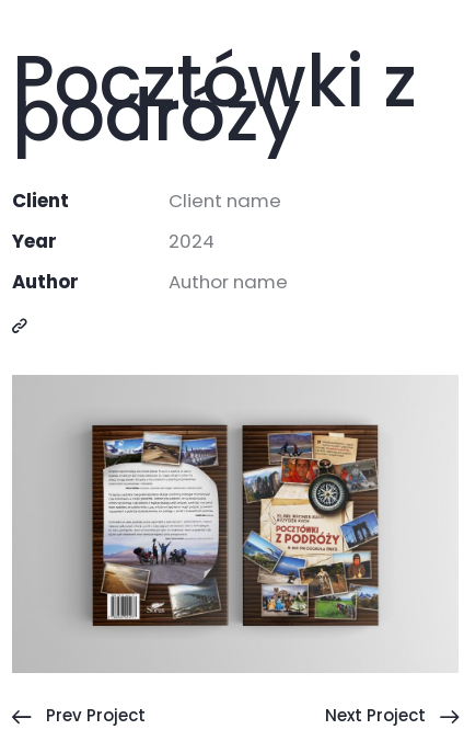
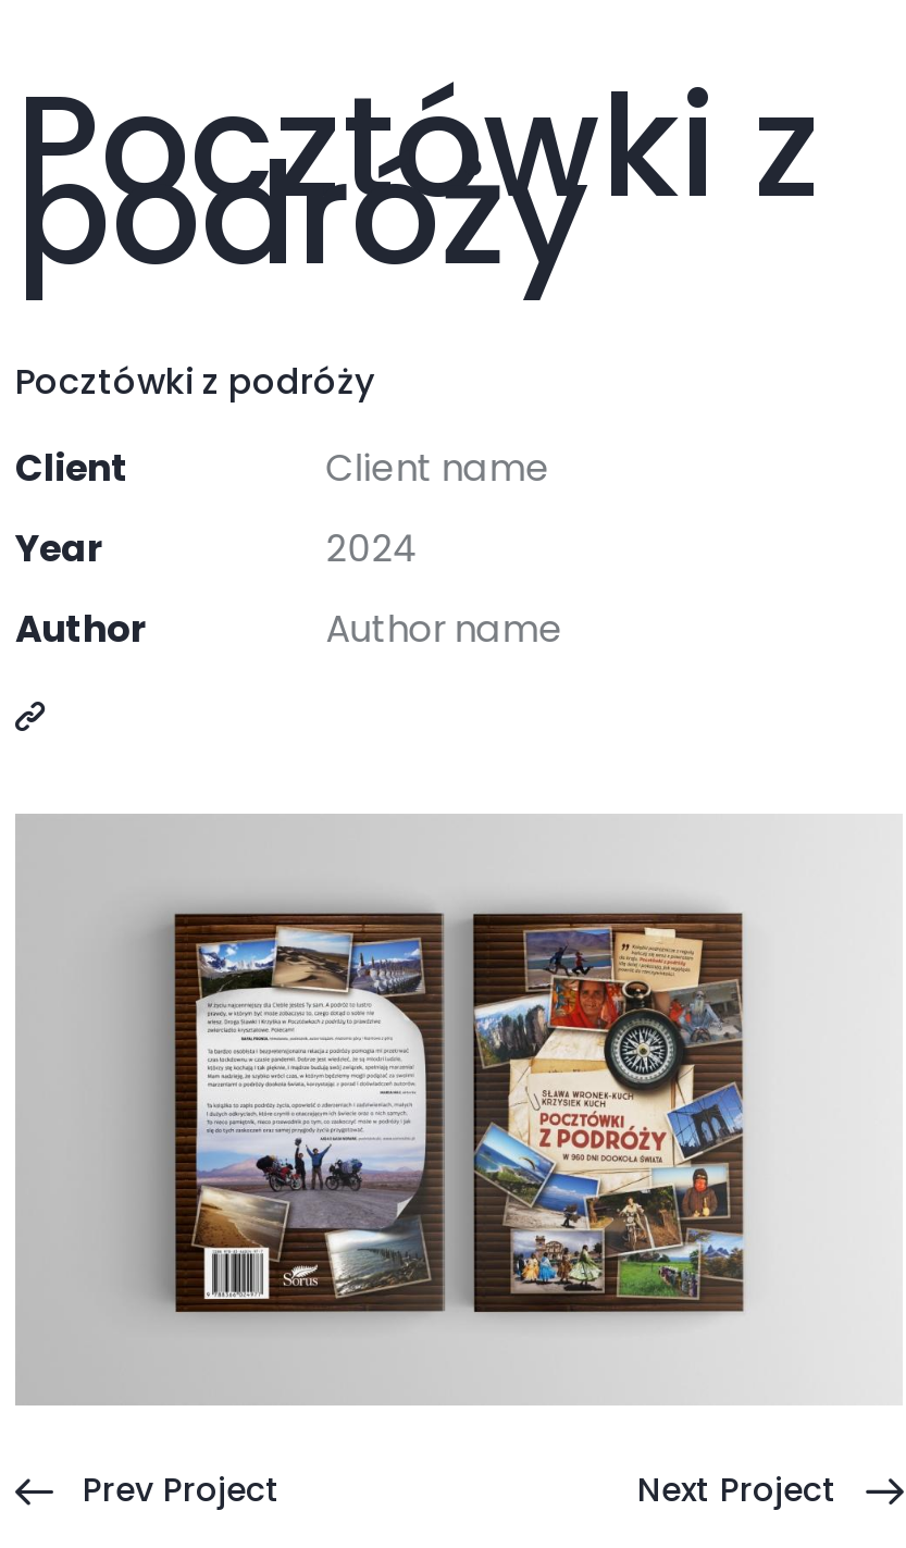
+ Pocztówki z podróży
